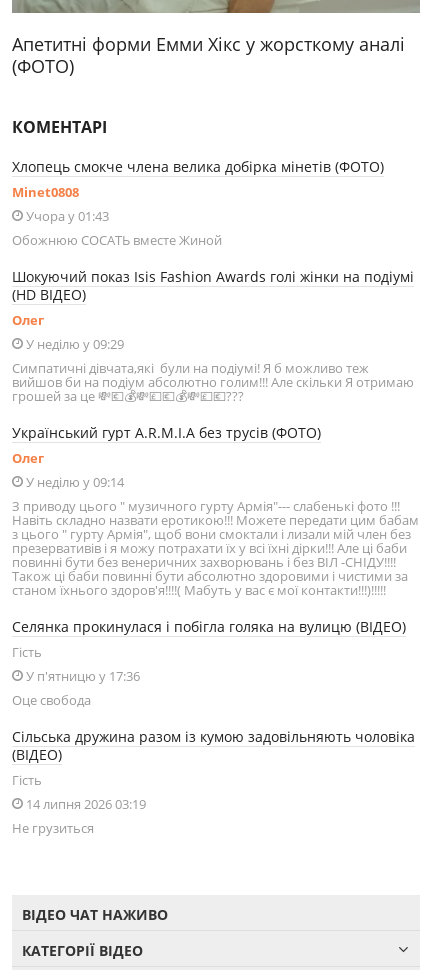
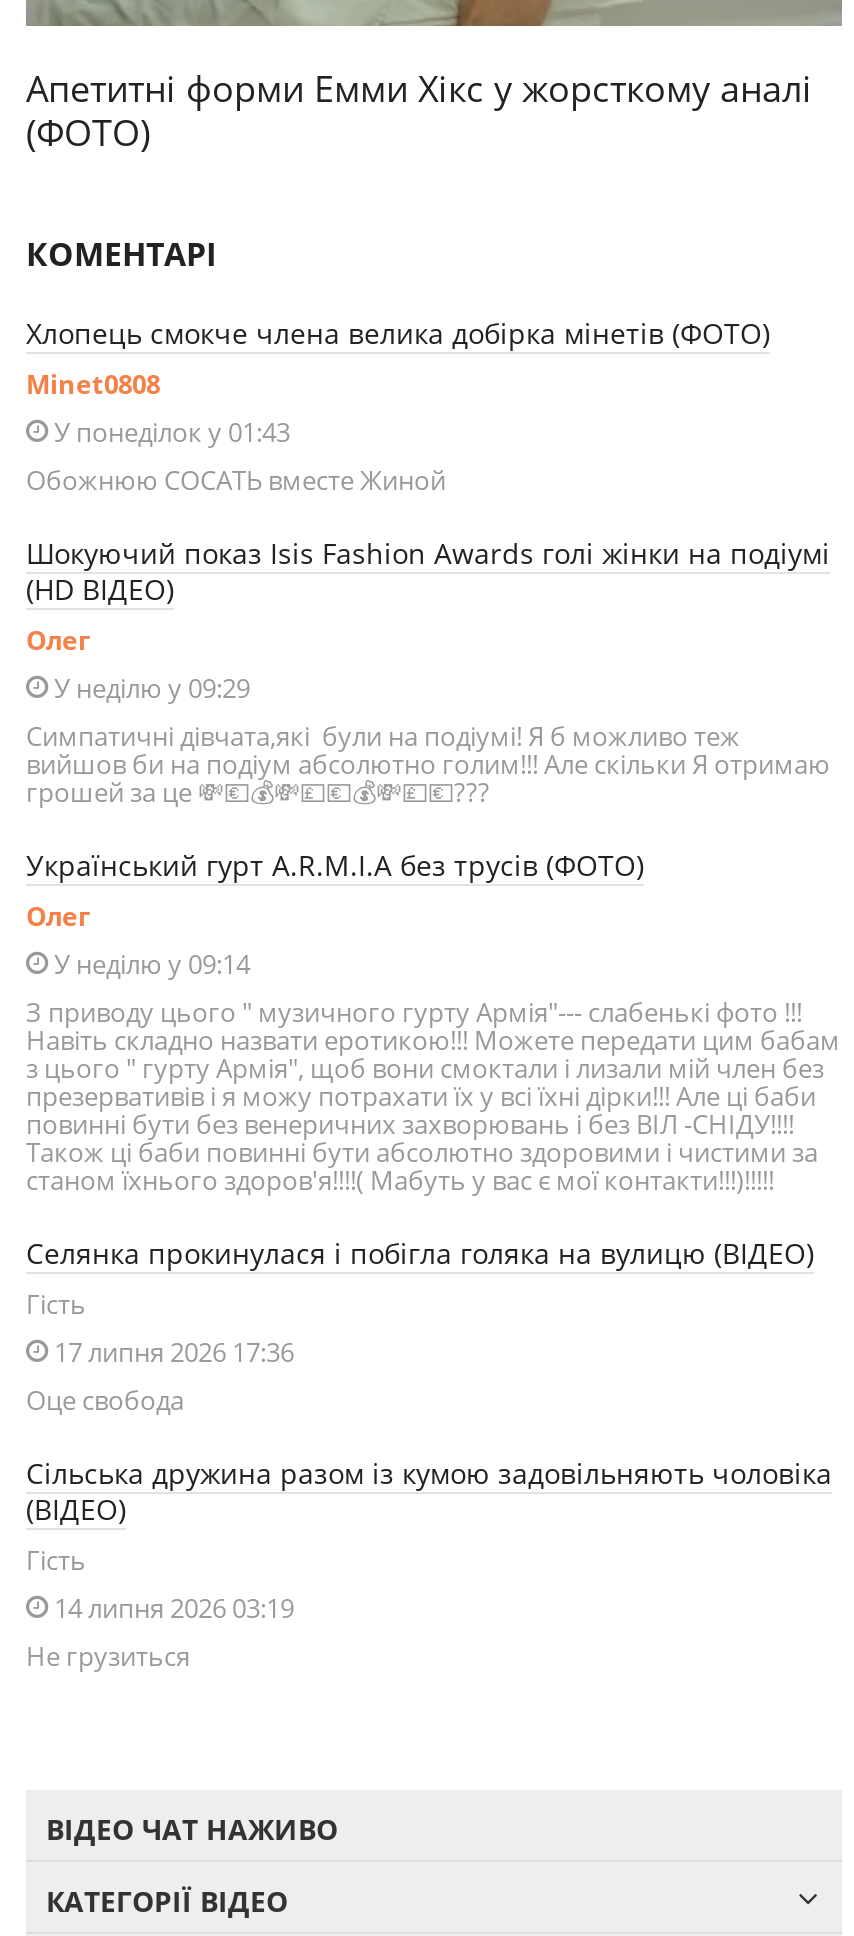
- Учора у 01:43
+ У понеділок у 01:43

- У п'ятницю у 17:36
+ 17 липня 2026 17:36
